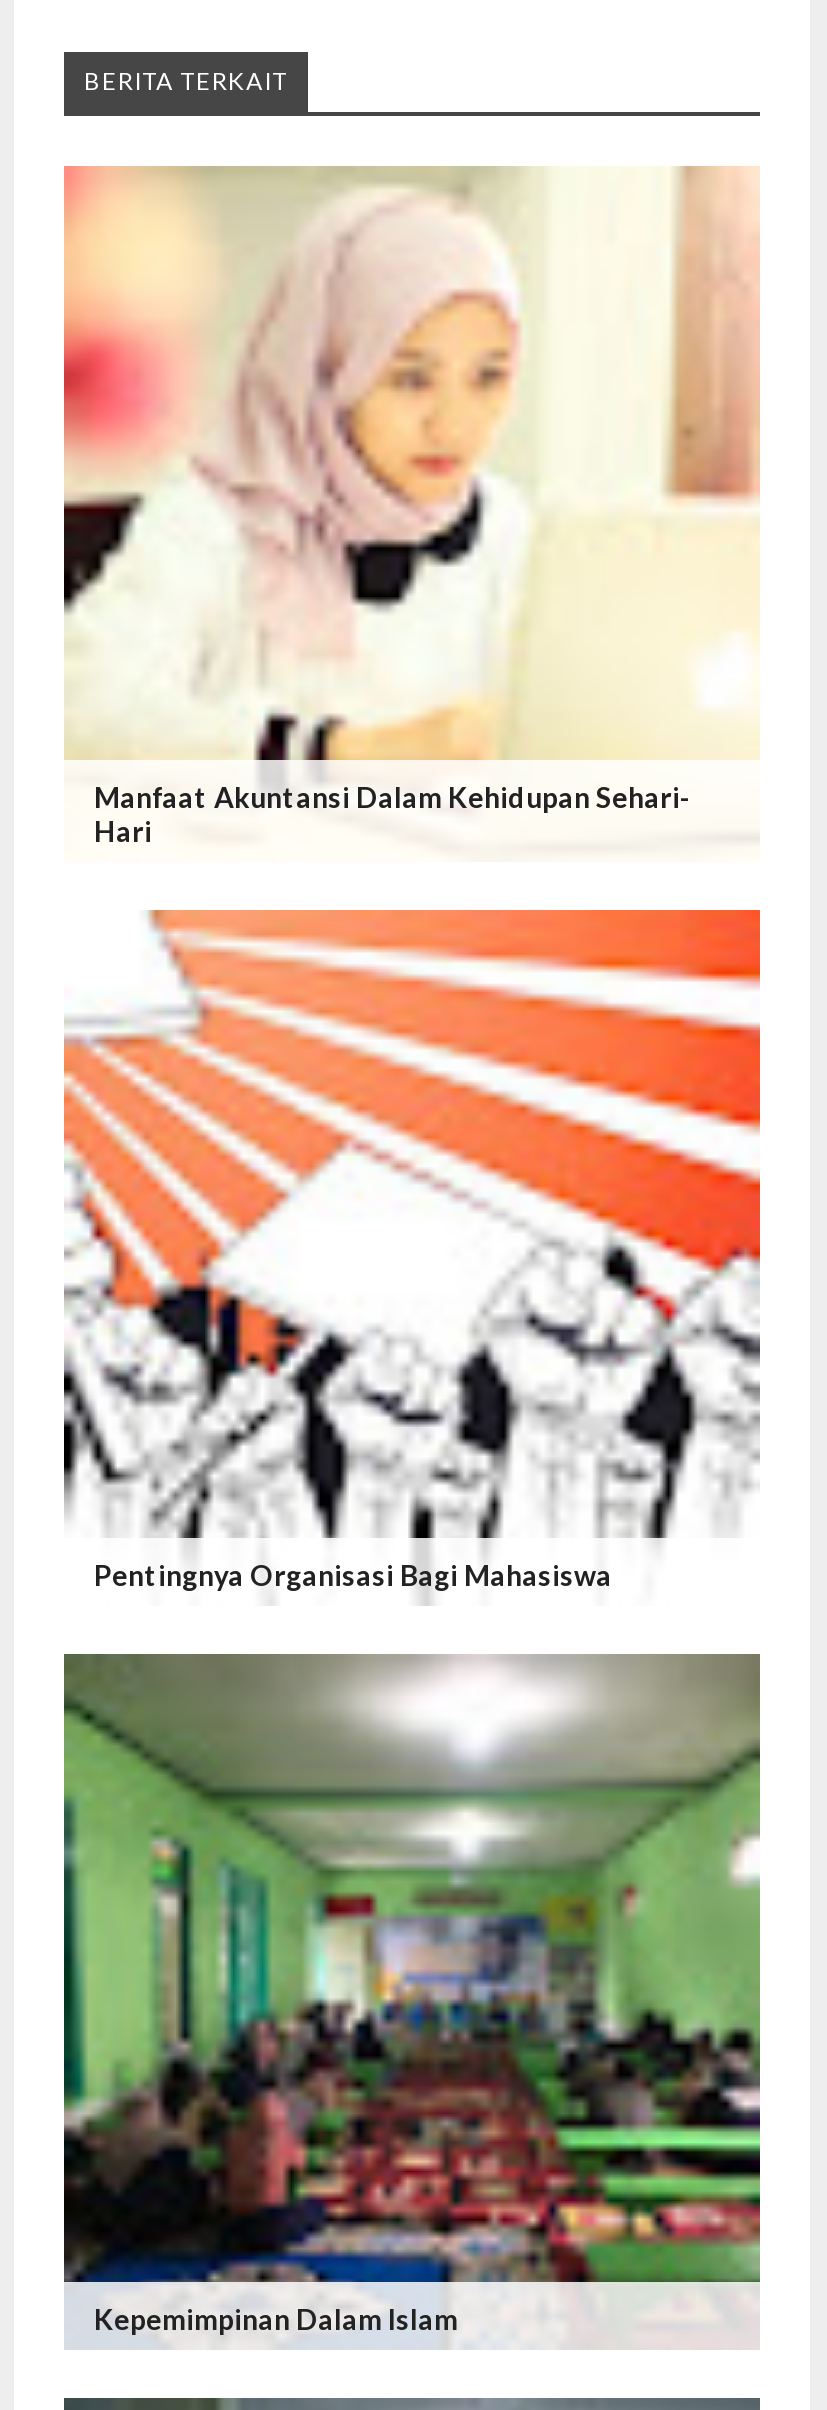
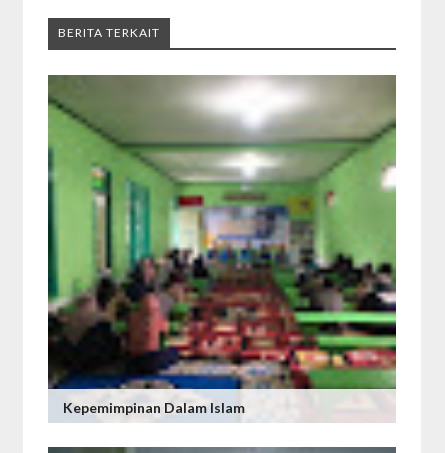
- [image]
- Manfaat Akuntansi Dalam Kehidupan Sehari-
- Hari

- [image]
- Pentingnya Organisasi Bagi Mahasiswa
